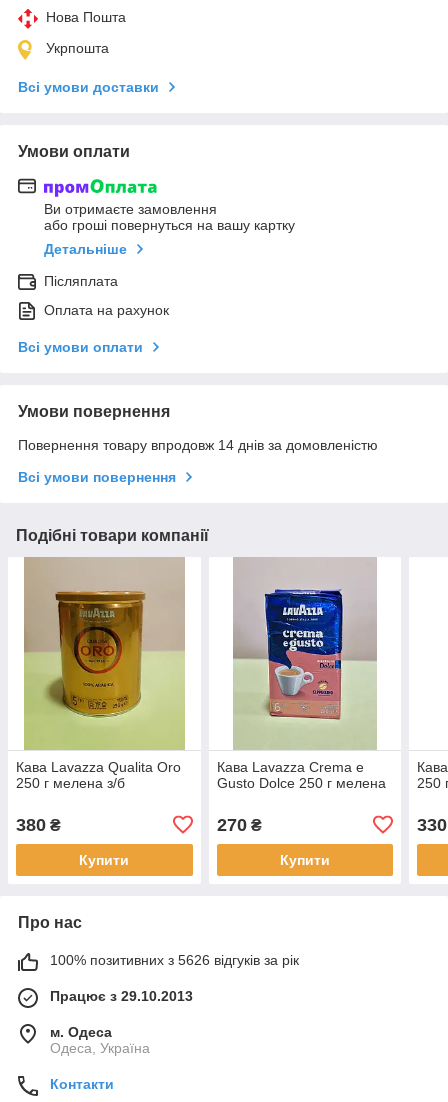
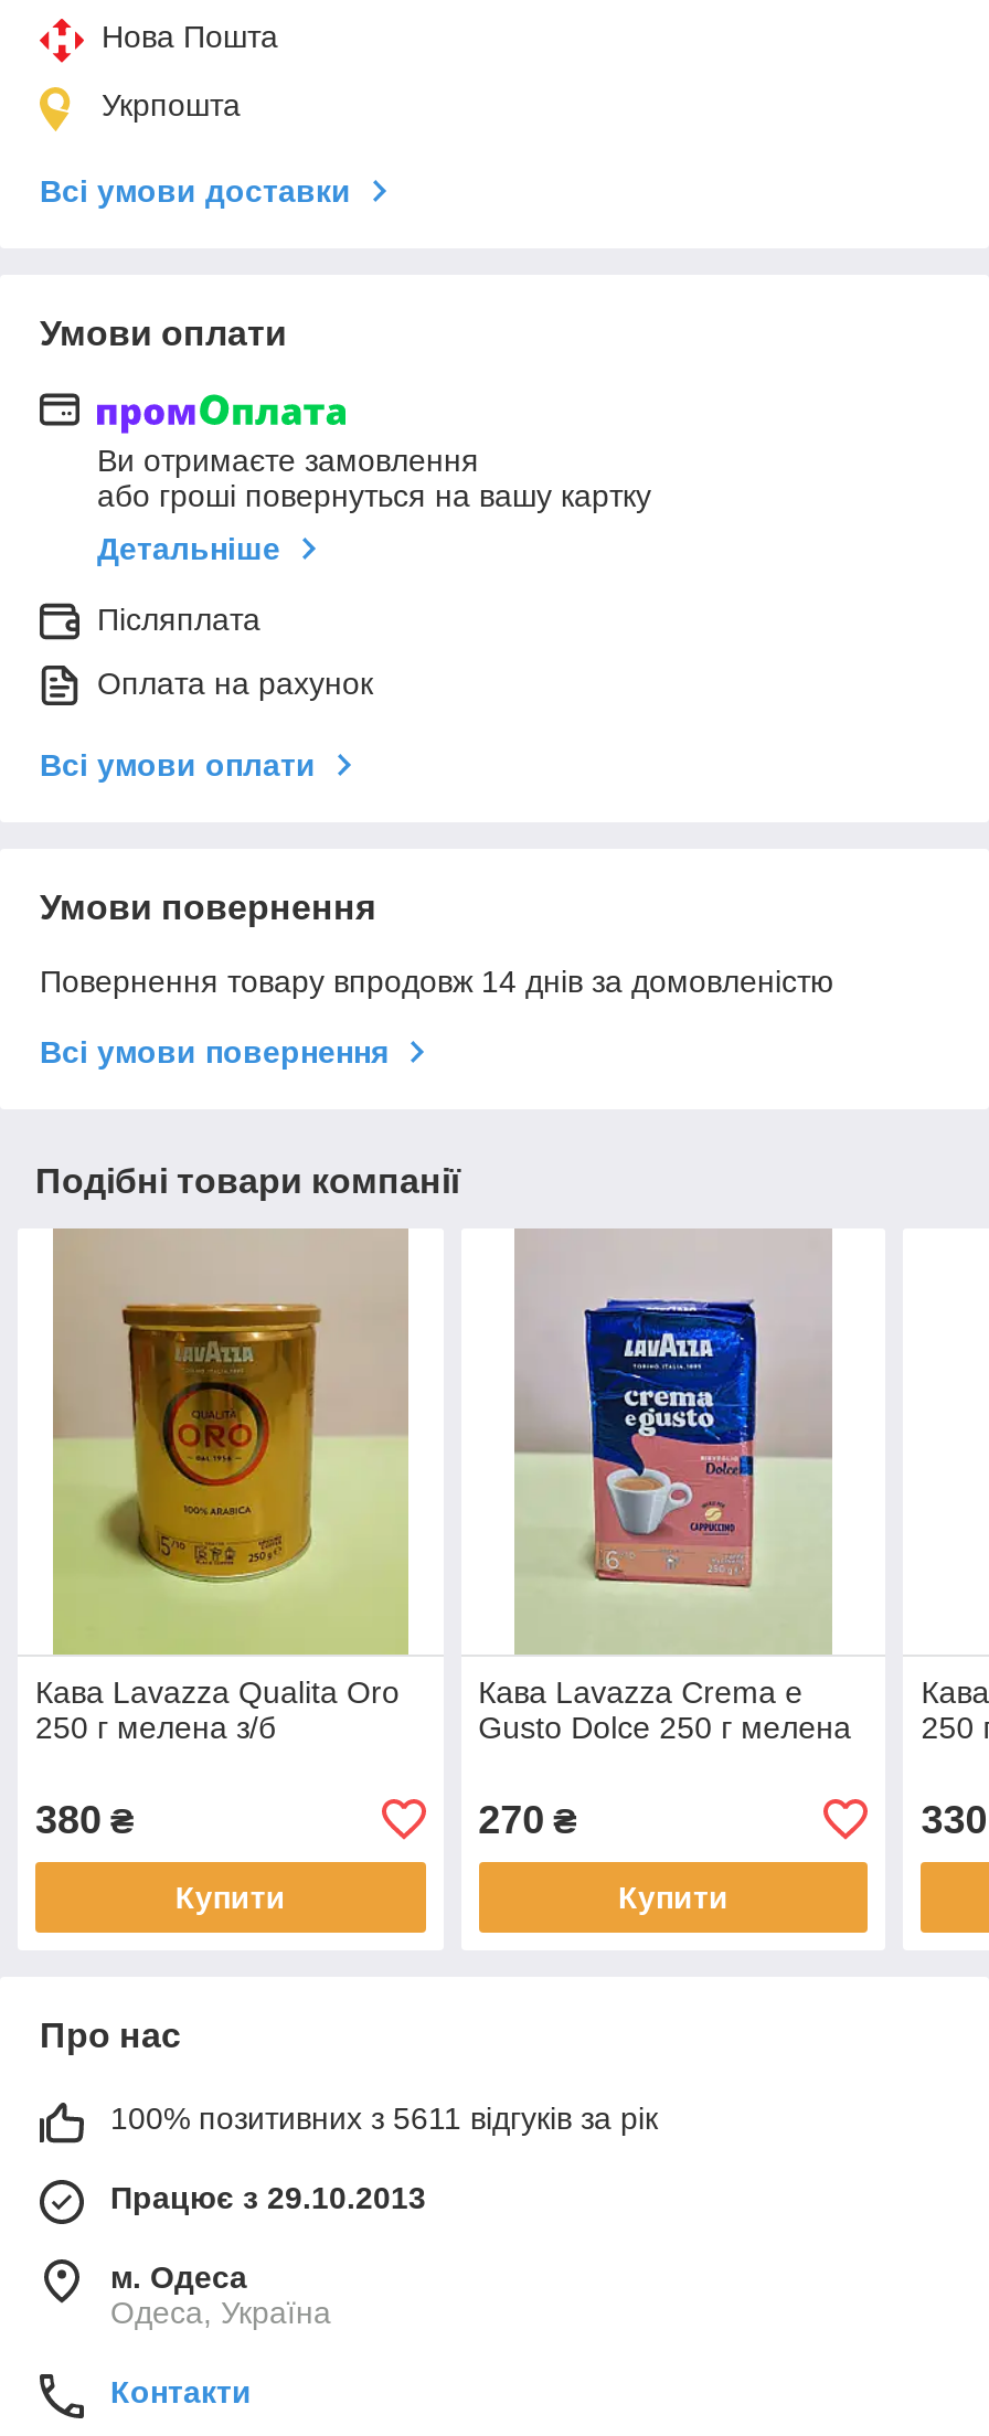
- 100% позитивних з 5626 відгуків за рік
+ 100% позитивних з 5611 відгуків за рік
